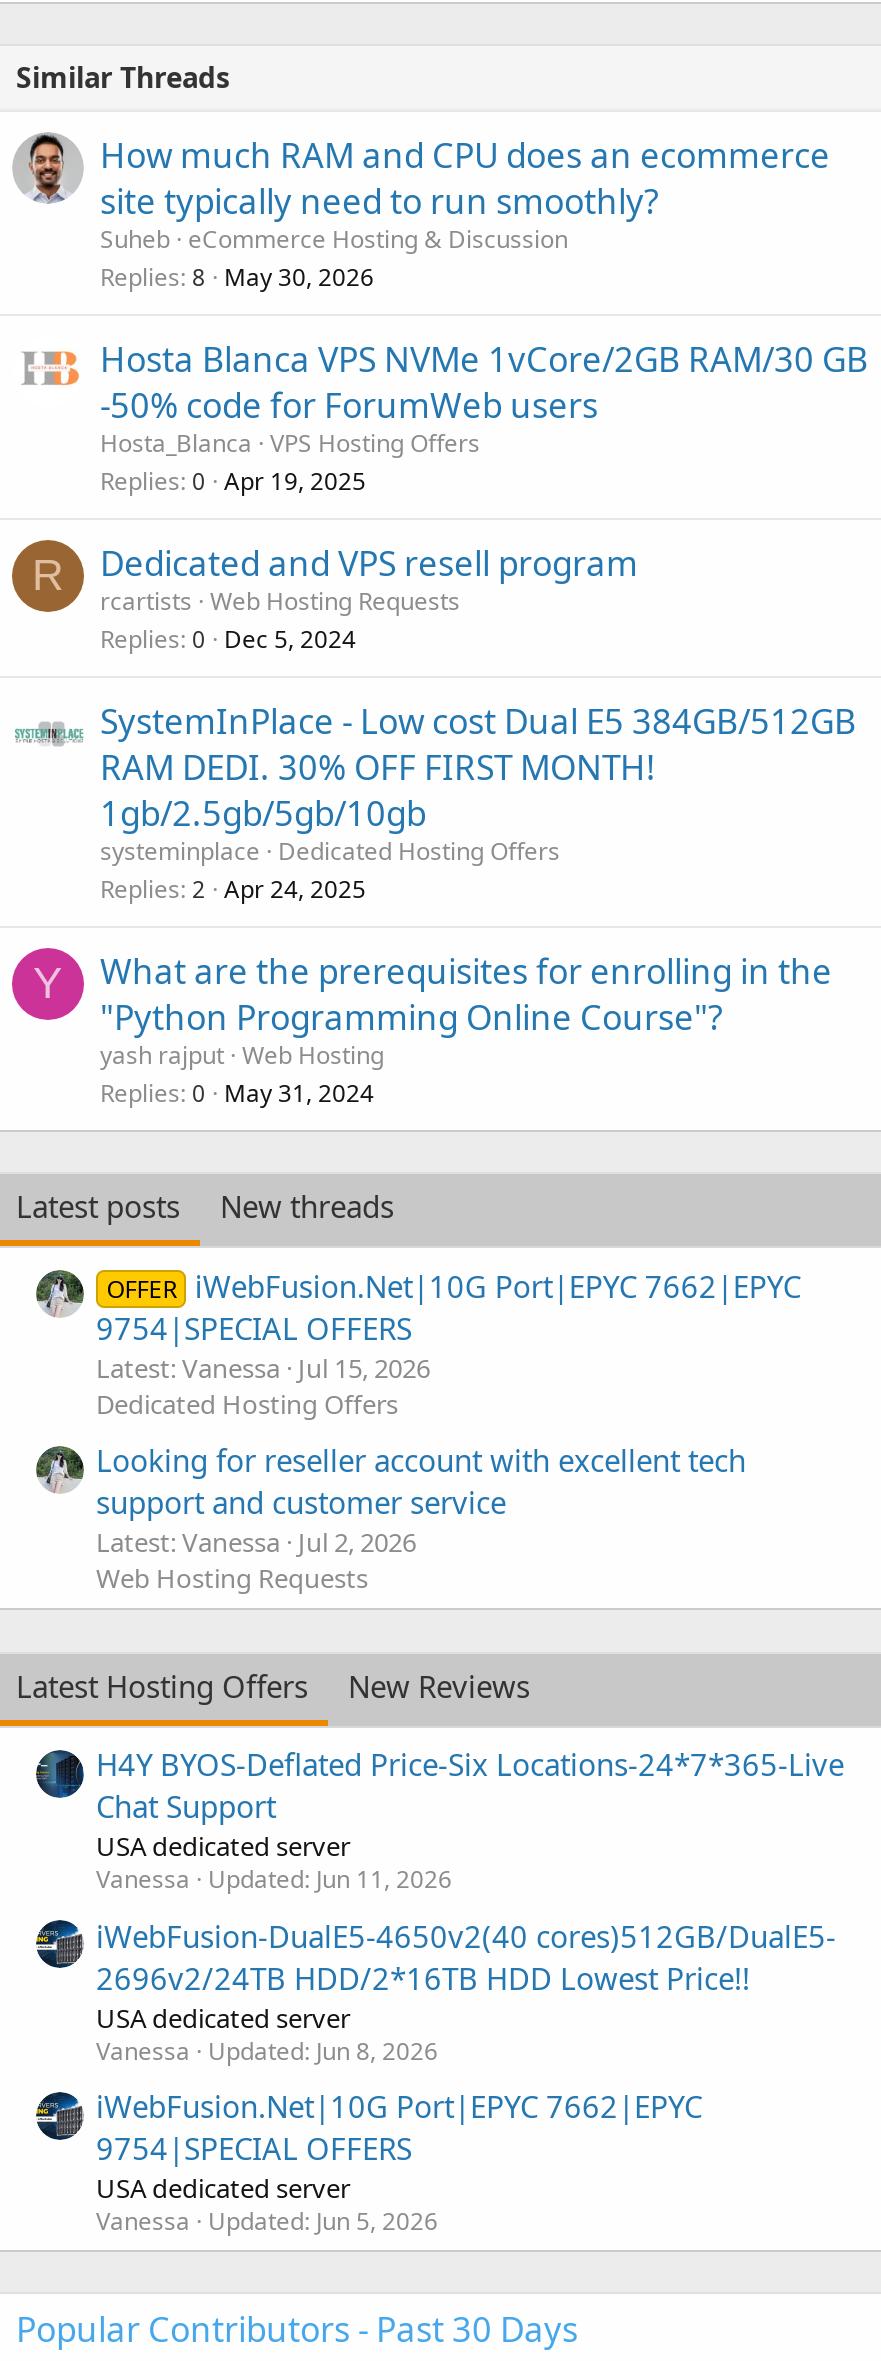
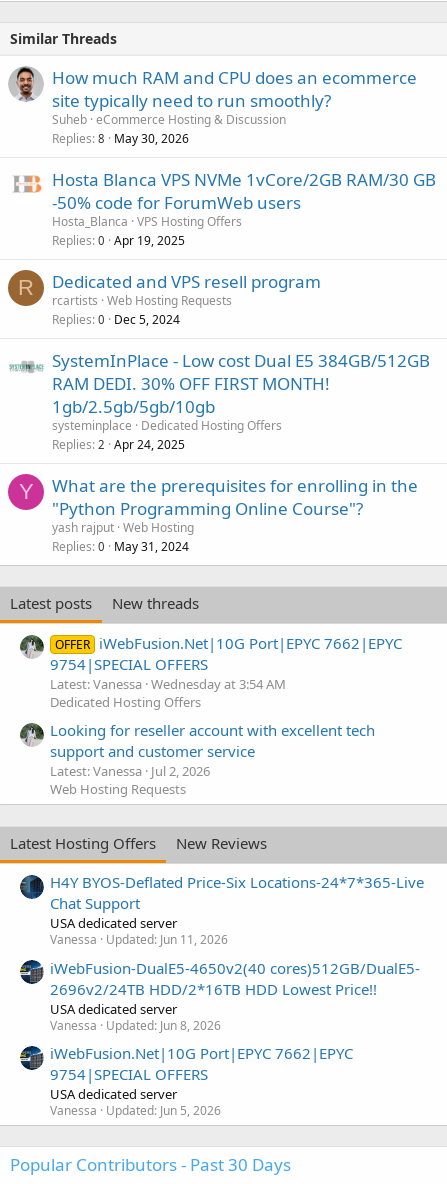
- Latest: Vanessa Jul 15, 2026
+ Latest: Vanessa Wednesday at 3:54 AM
